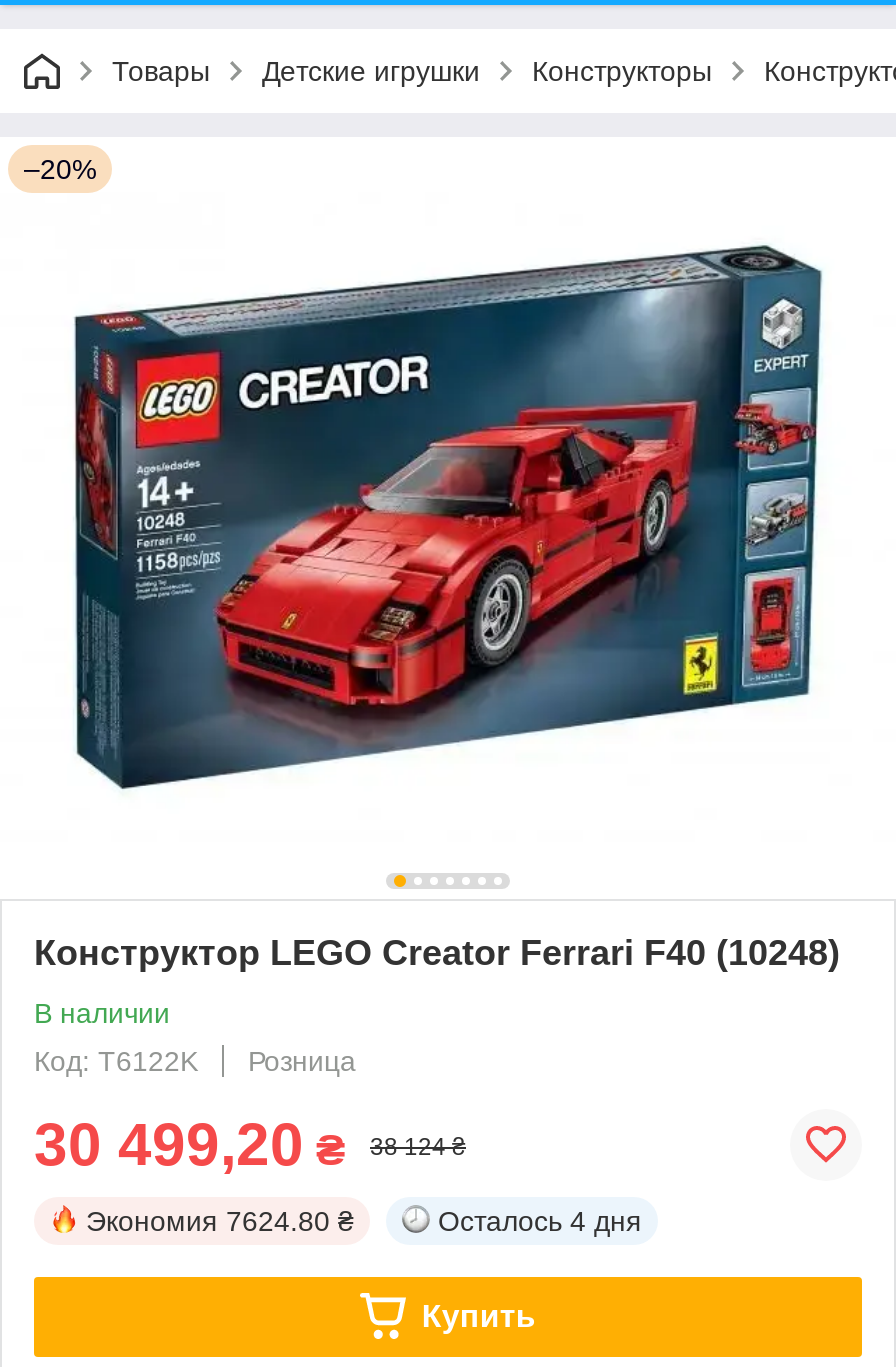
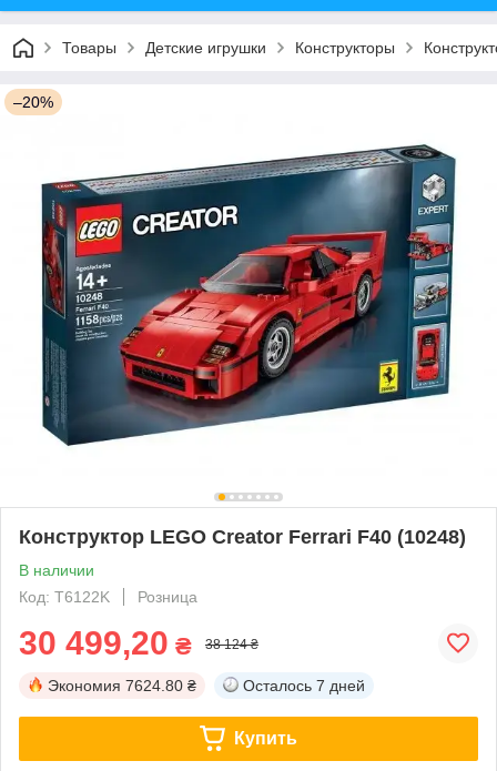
- Осталось 4 дня
+ Осталось 7 дней
